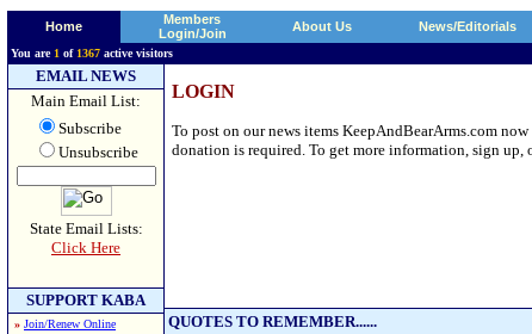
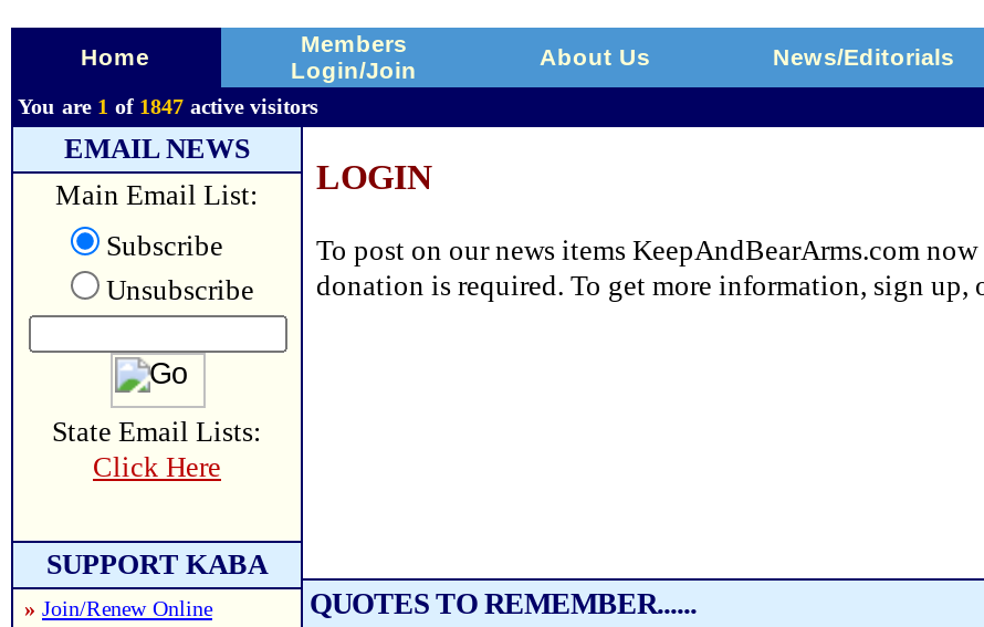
- You are 1 of 1367 active visitors
+ You are 1 of 1847 active visitors
